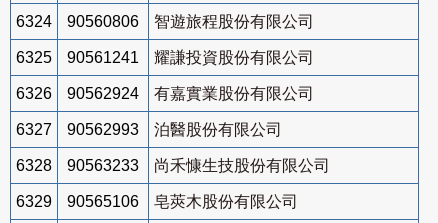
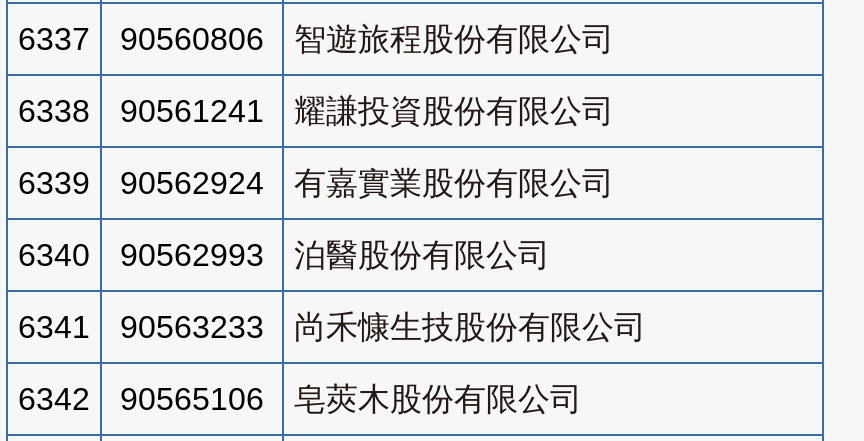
- 6324 90560806 智遊旅程股份有限公司
+ 6337 90560806 智遊旅程股份有限公司

- 6325 90561241 耀謙投資股份有限公司
+ 6338 90561241 耀謙投資股份有限公司

- 6326 90562924 有嘉實業股份有限公司
+ 6339 90562924 有嘉實業股份有限公司

- 6327 90562993 泊醫股份有限公司
+ 6340 90562993 泊醫股份有限公司

- 6328 90563233 尚禾慷生技股份有限公司
+ 6341 90563233 尚禾慷生技股份有限公司

- 6329 90565106 皂莢木股份有限公司
+ 6342 90565106 皂莢木股份有限公司
